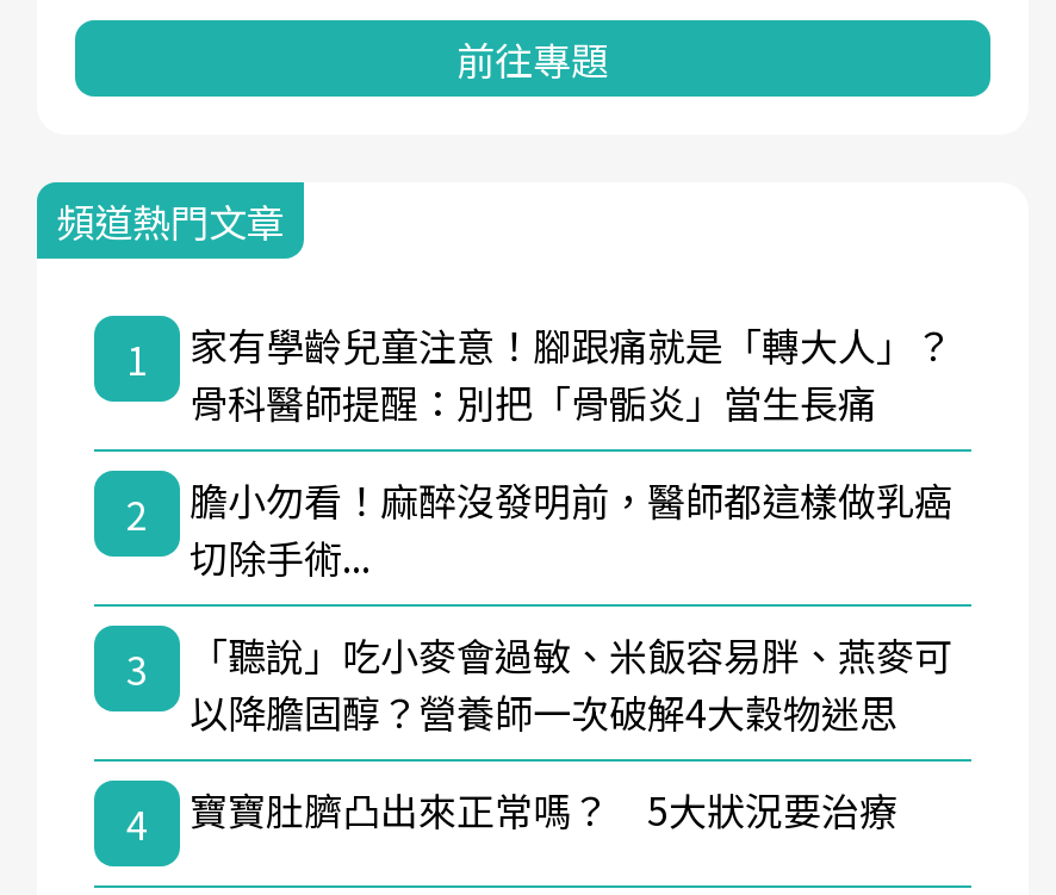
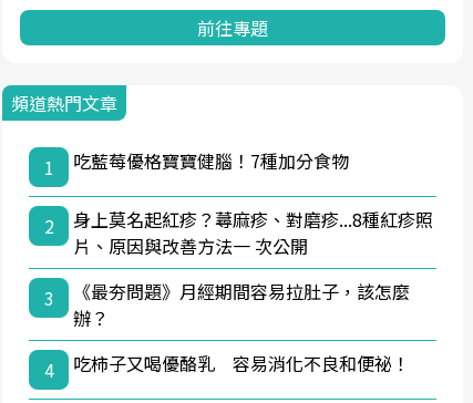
- 家有學齡兒童注意！腳跟痛就是「轉大人」？
- 骨科醫師提醒：別把「骨骺炎」當生長痛
+ 吃藍莓優格寶寶健腦！7種加分食物

- 膽小勿看！麻醉沒發明前，醫師都這樣做乳癌
- 切除手術...
+ 身上莫名起紅疹？蕁麻疹、對磨疹...8種紅疹照
+ 片、原因與改善方法一 次公開

- 「聽說」吃小麥會過敏、米飯容易胖、燕麥可
- 以降膽固醇？營養師一次破解4大穀物迷思
+ 《最夯問題》月經期間容易拉肚子，該怎麼
+ 辦？

- 寶寶肚臍凸出來正常嗎？ 5大狀況要治療
+ 吃柿子又喝優酪乳 容易消化不良和便祕！
